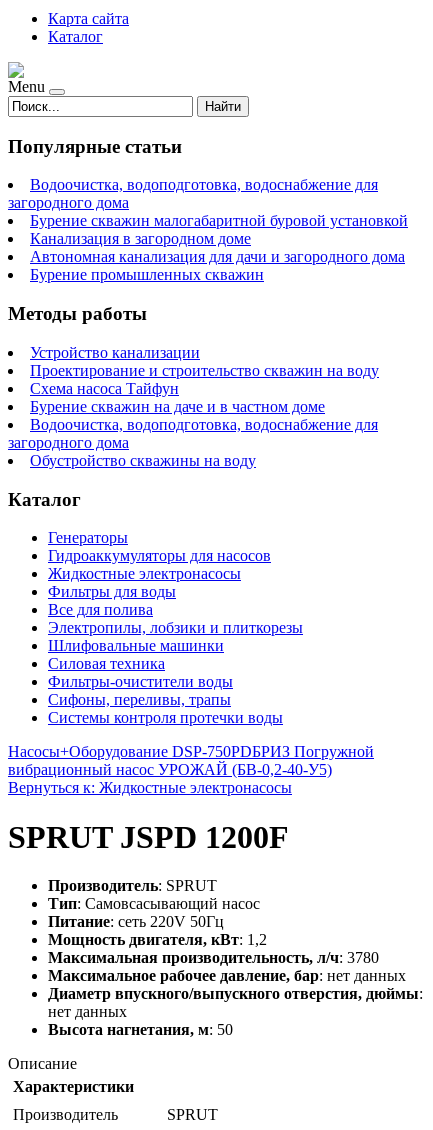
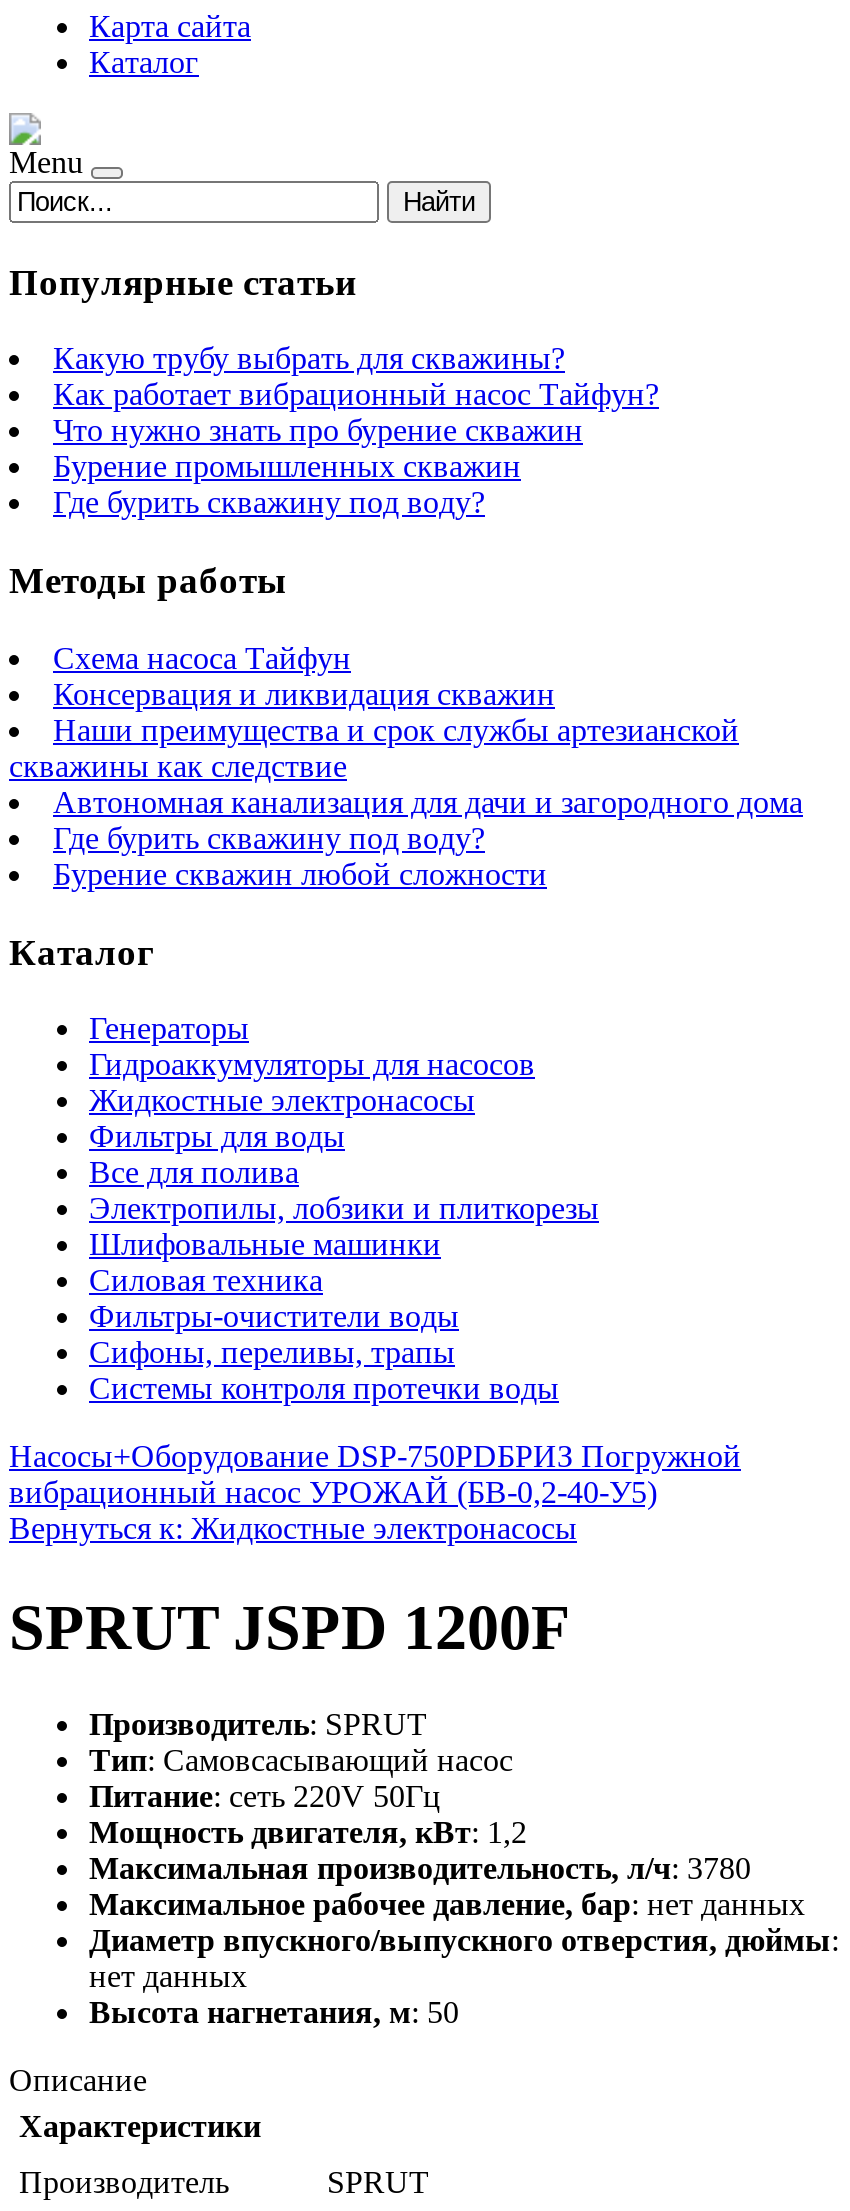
- Водоочистка, водоподготовка, водоснабжение для
- загородного дома
- Бурение скважин малогабаритной буровой установкой
- Канализация в загородном доме
+ Какую трубу выбрать для скважины?
+ Как работает вибрационный насос Тайфун?
+ Что нужно знать про бурение скважин
+ Где бурить скважину под воду?
+ Консервация и ликвидация скважин
+ Наши преимущества и срок службы артезианской
+ скважины как следствие

moved down: Автономная канализация для дачи и загородного дома

moved up: Бурение промышленных скважин | Методы работы

- Устройство канализации
- Проектирование и строительство скважин на воду
- Бурение скважин на даче и в частном доме
- Водоочистка, водоподготовка, водоснабжение для
- загородного дома
- Обустройство скважины на воду
+ Где бурить скважину под воду?
+ Бурение скважин любой сложности

moved up: Схема насоса Тайфун
